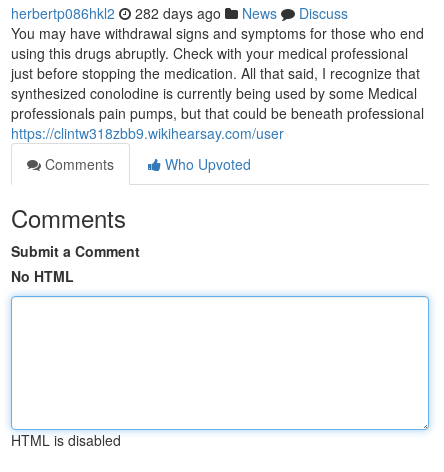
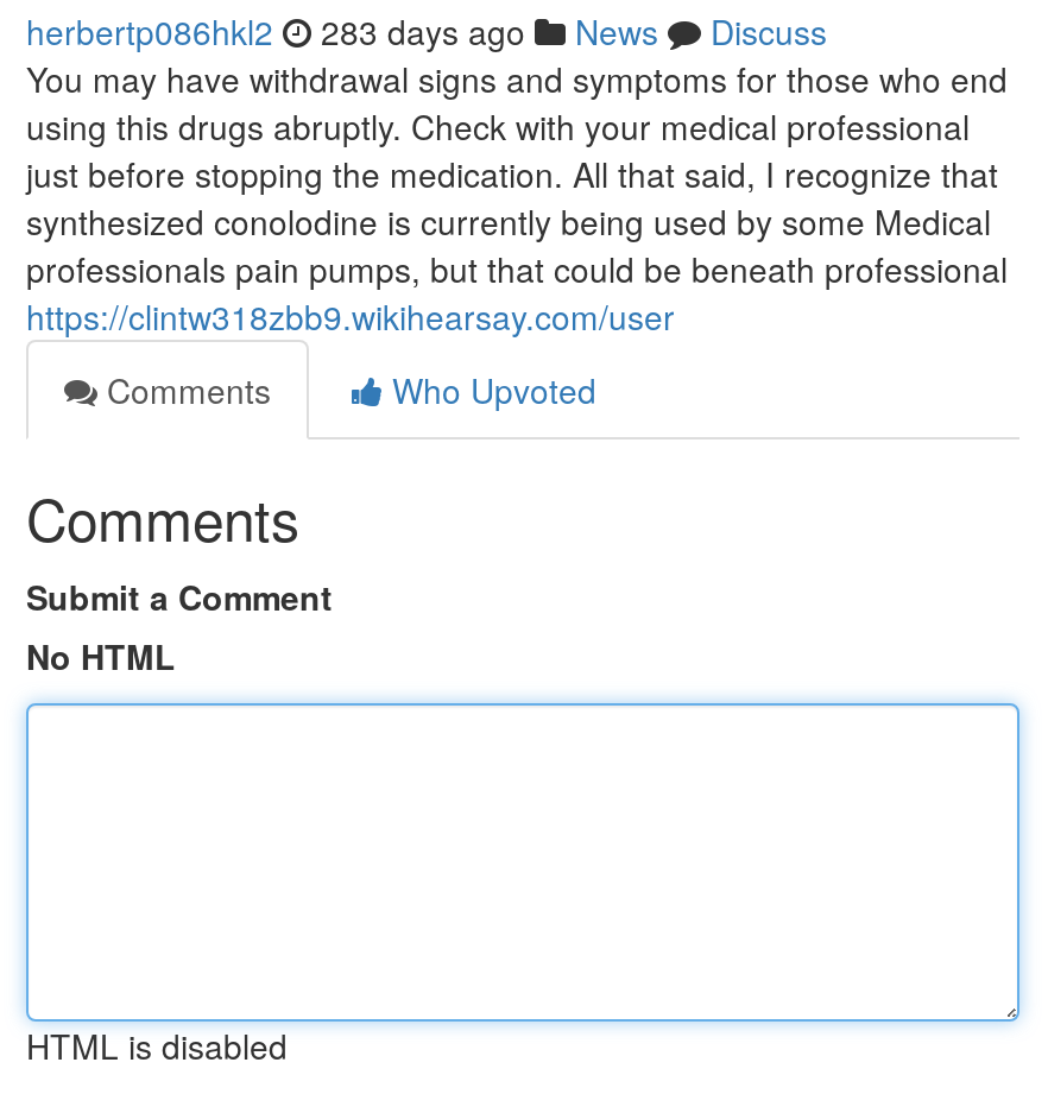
- herbertp086hkl2 282 days ago News Discuss
+ herbertp086hkl2 283 days ago News Discuss
